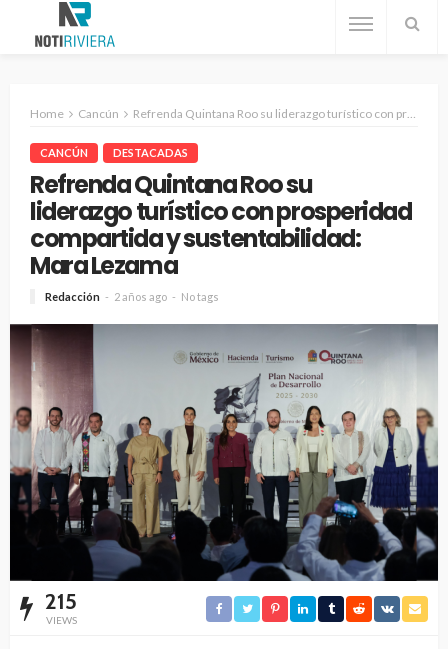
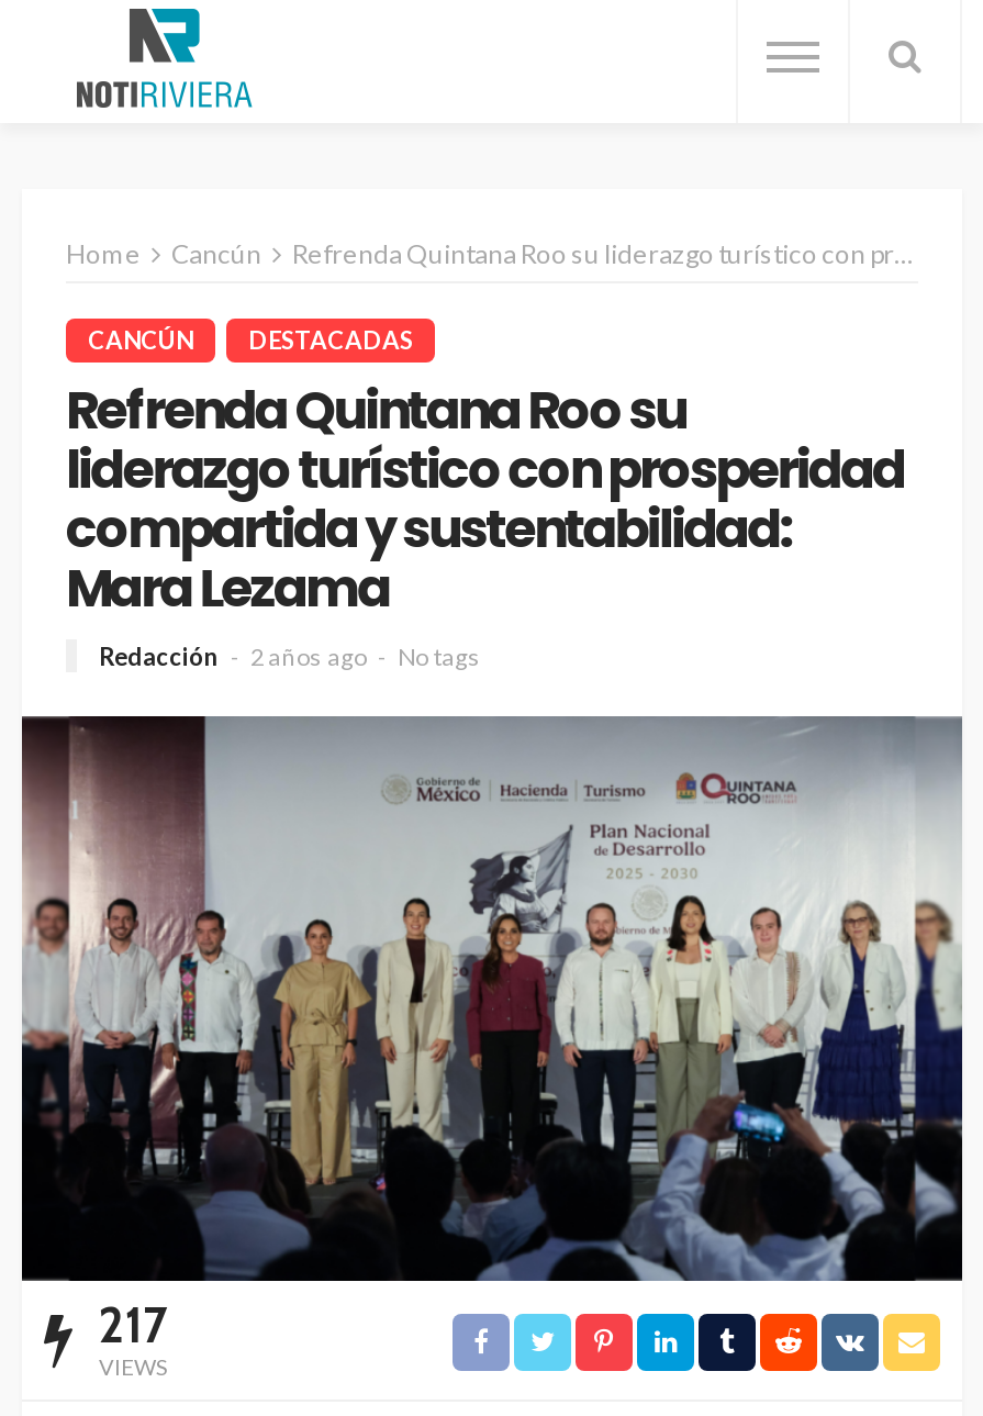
- 215
+ 217
